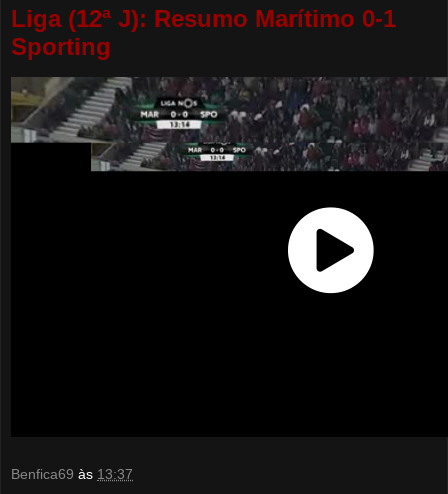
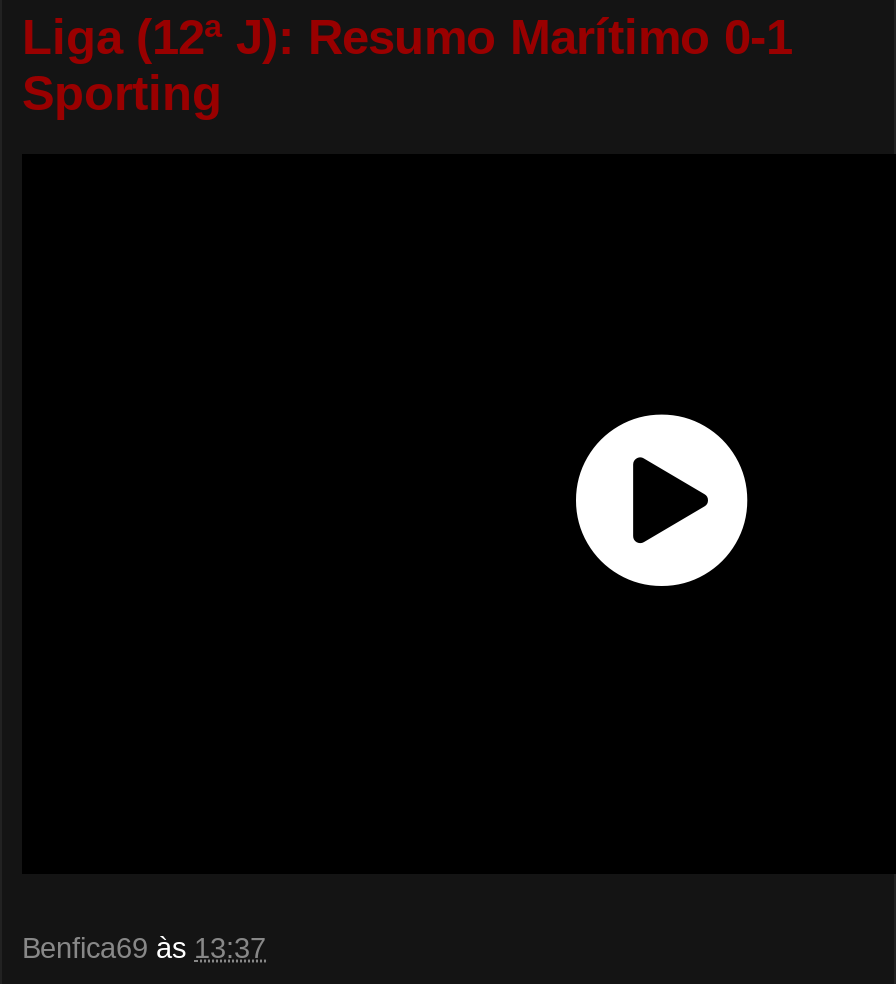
- [image]
